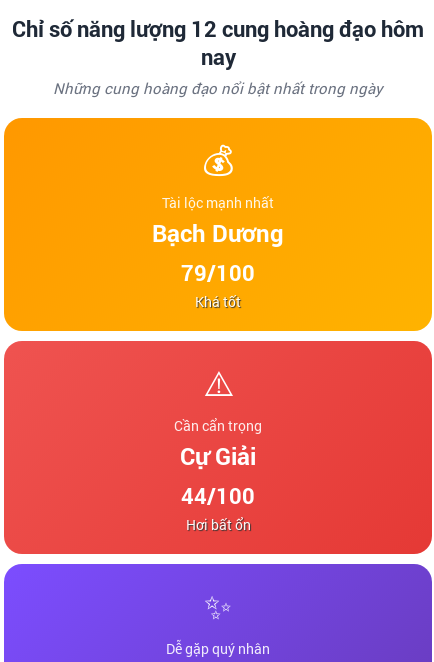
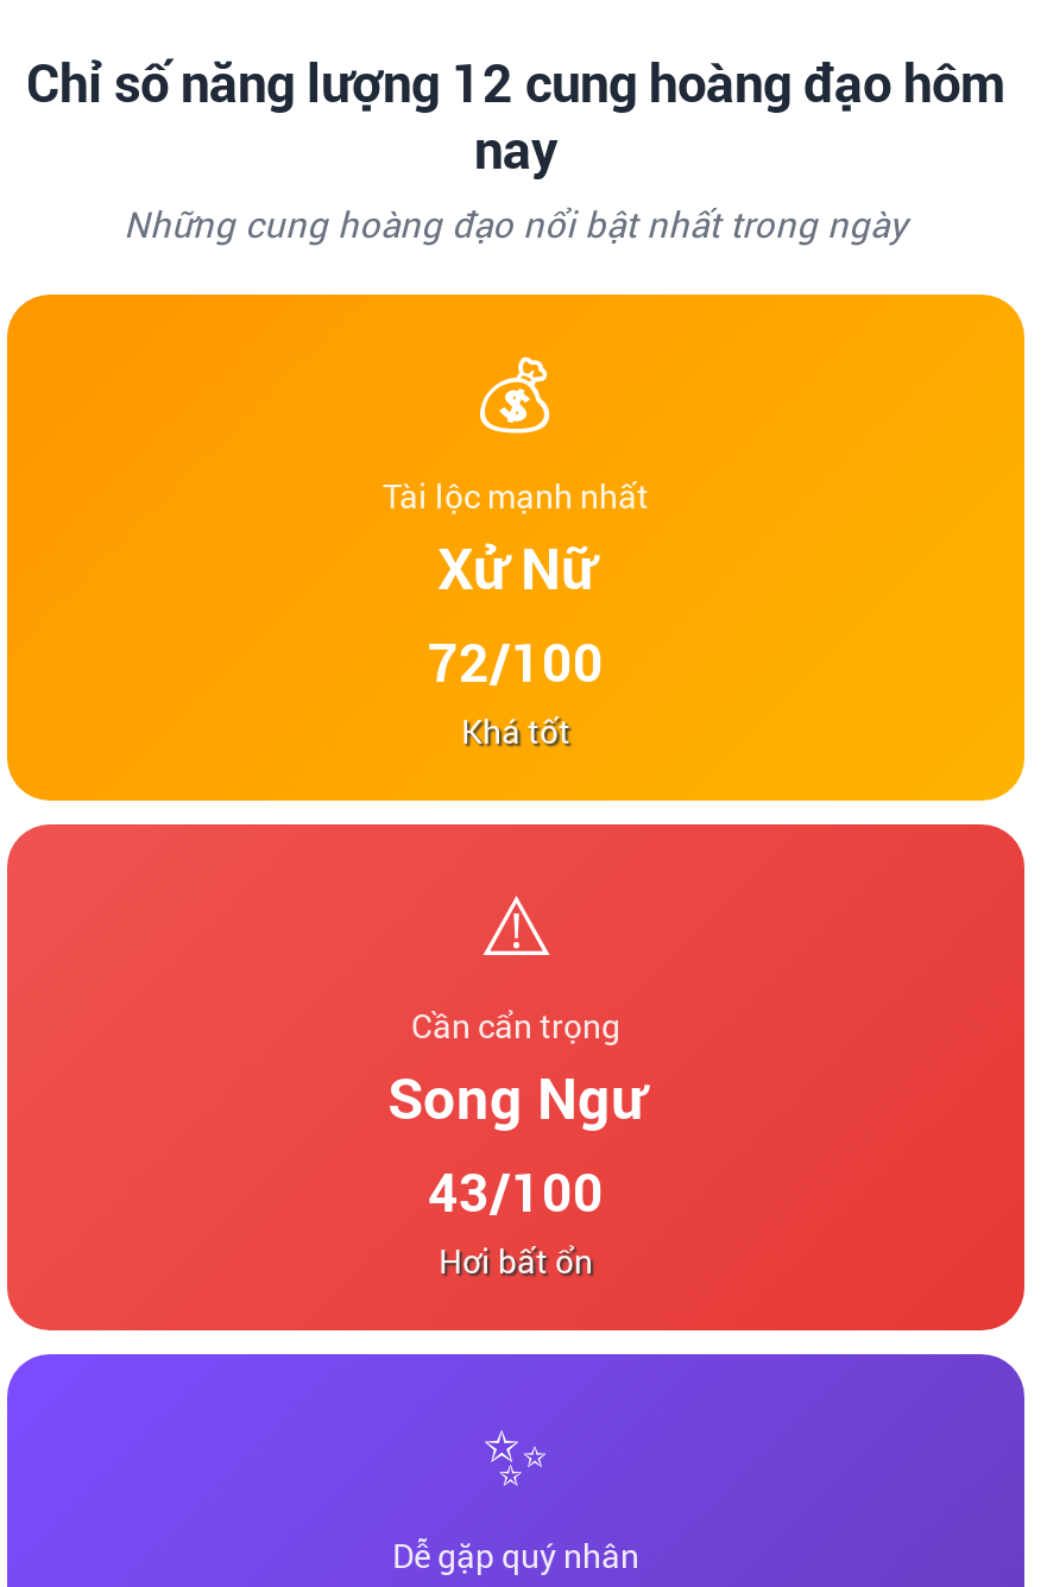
- Bạch Dương
- 79/100
+ Xử Nữ
+ 72/100

- Cự Giải
- 44/100
+ Song Ngư
+ 43/100
